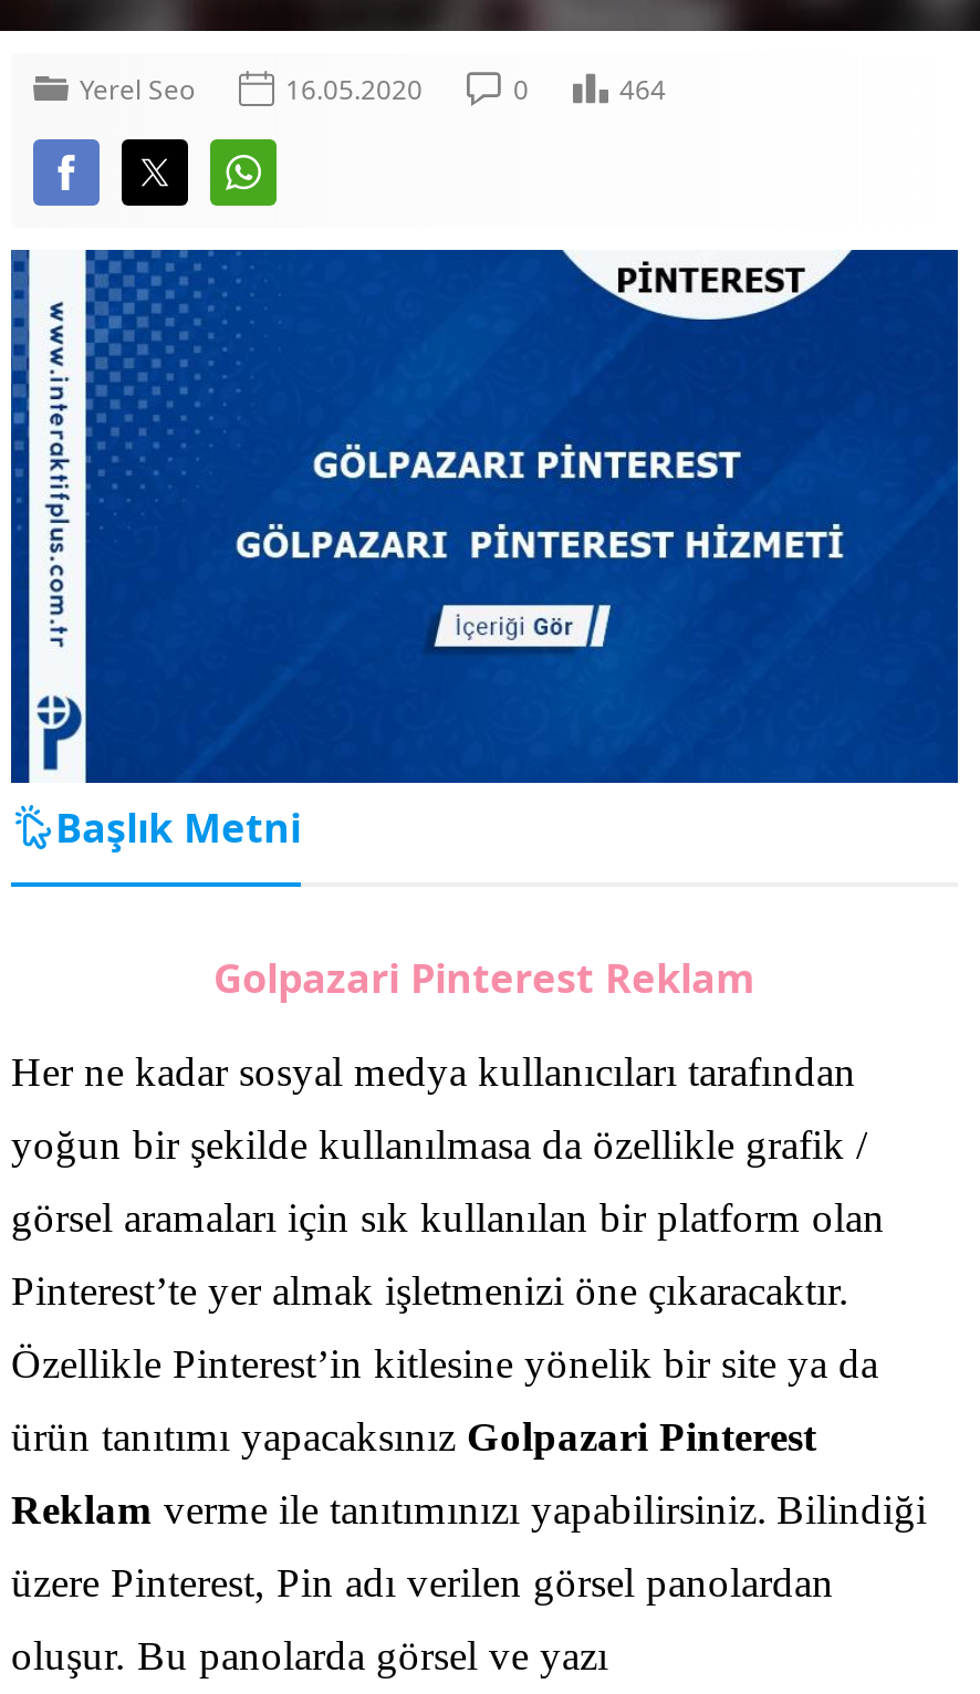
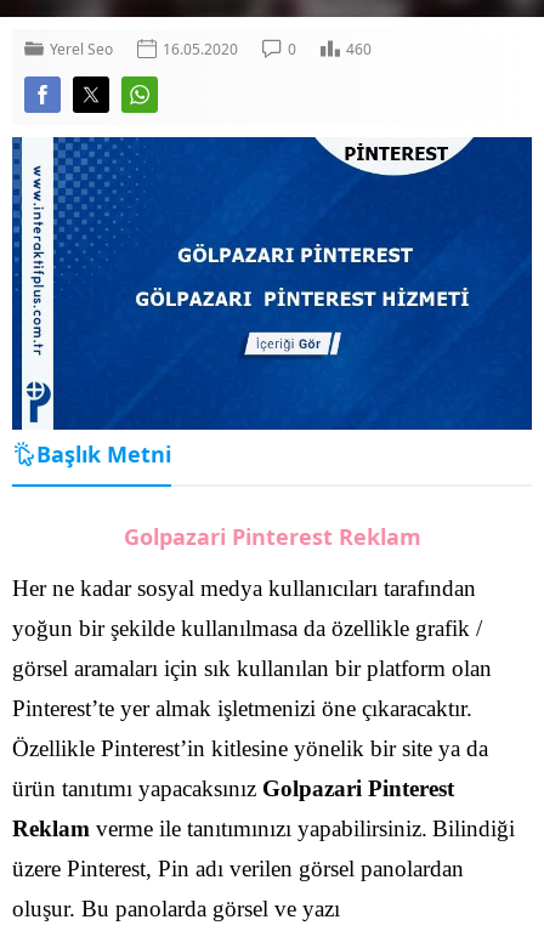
- 464
+ 460
